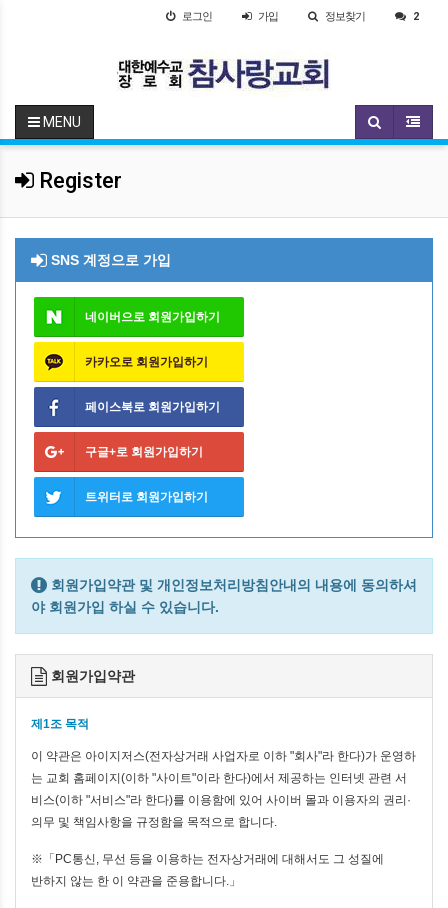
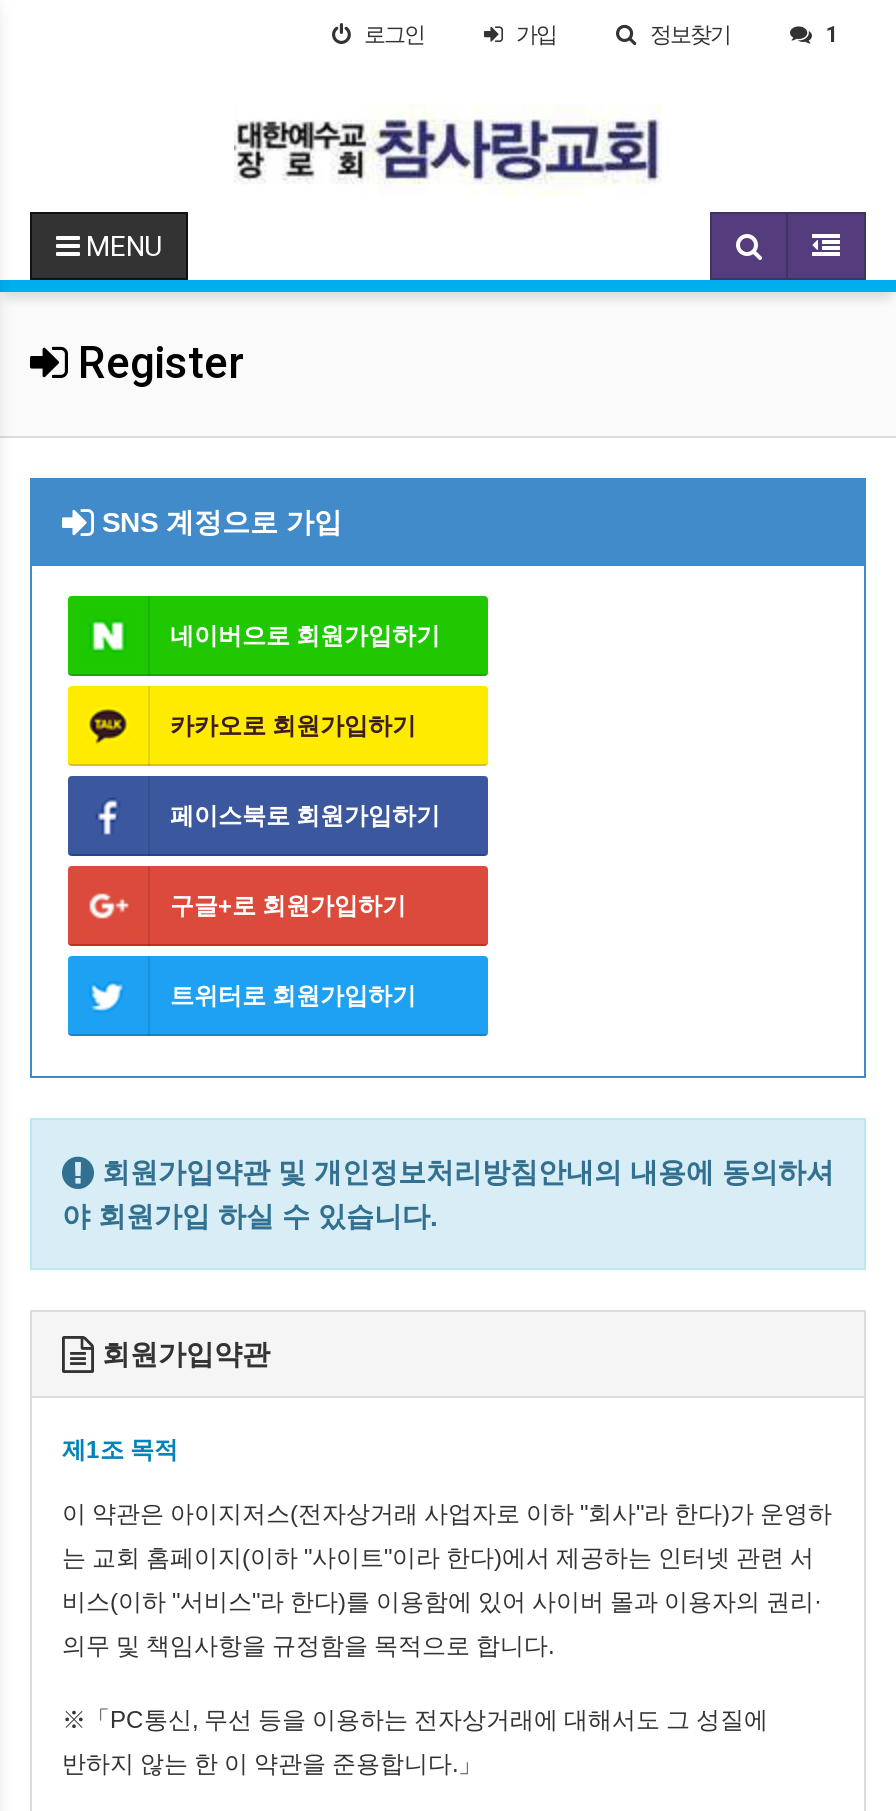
- 2
+ 1
